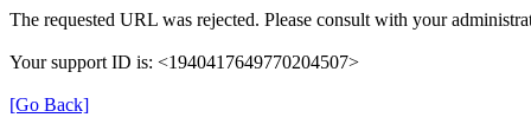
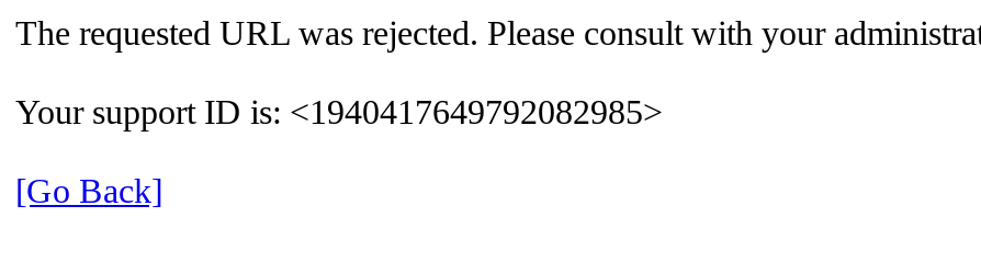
- Your support ID is: <1940417649770204507>
+ Your support ID is: <1940417649792082985>
